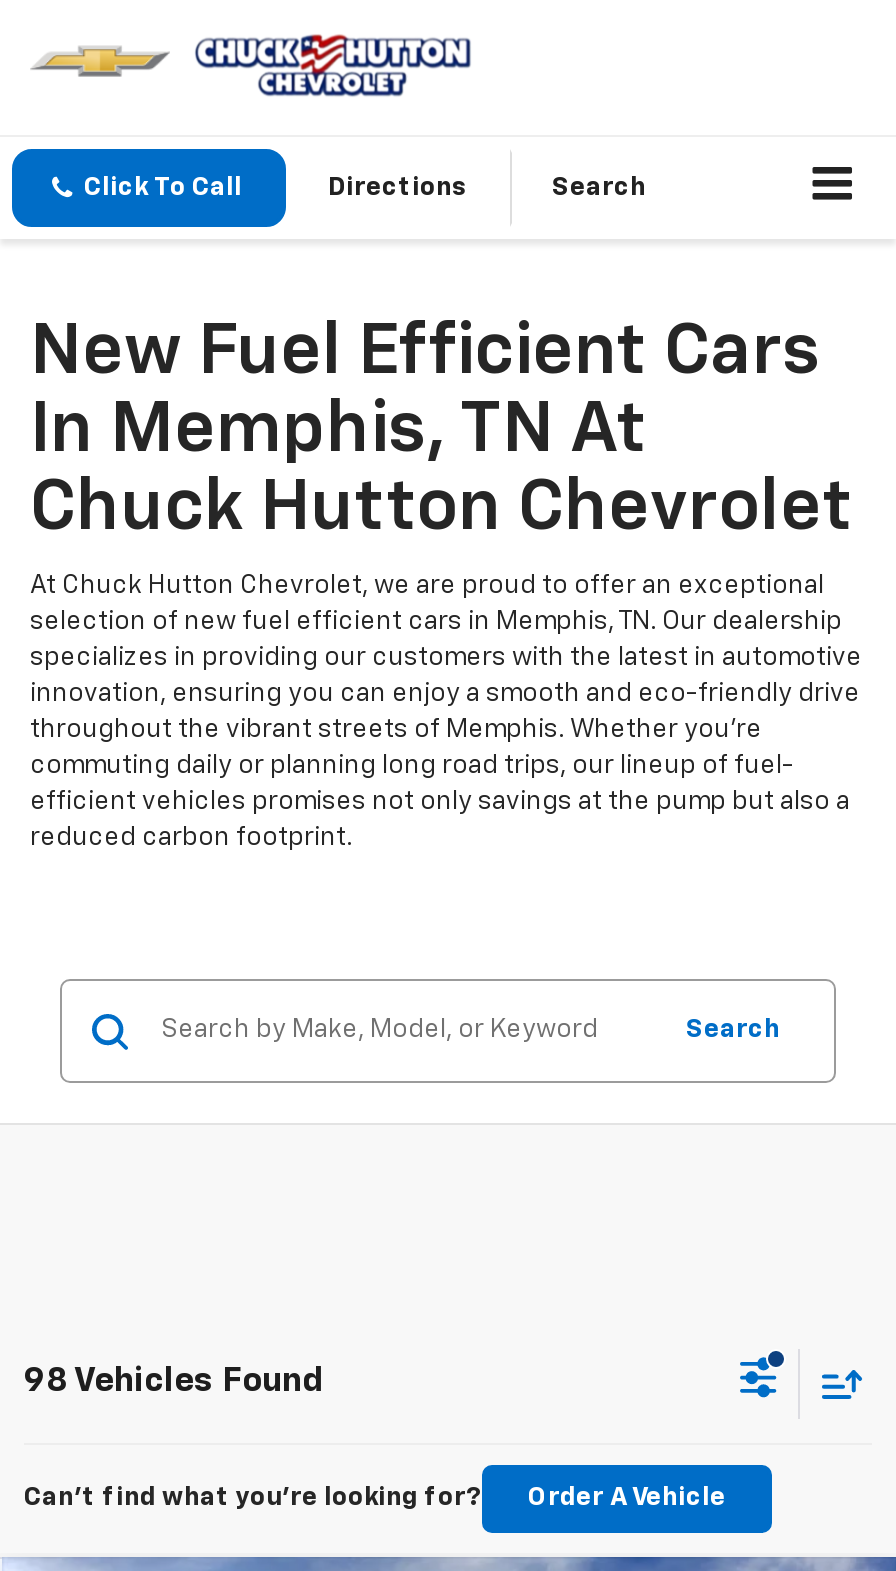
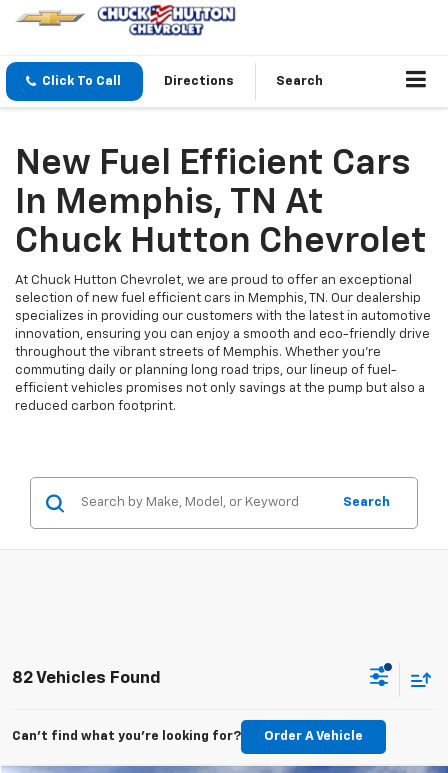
- 98 Vehicles Found
+ 82 Vehicles Found
